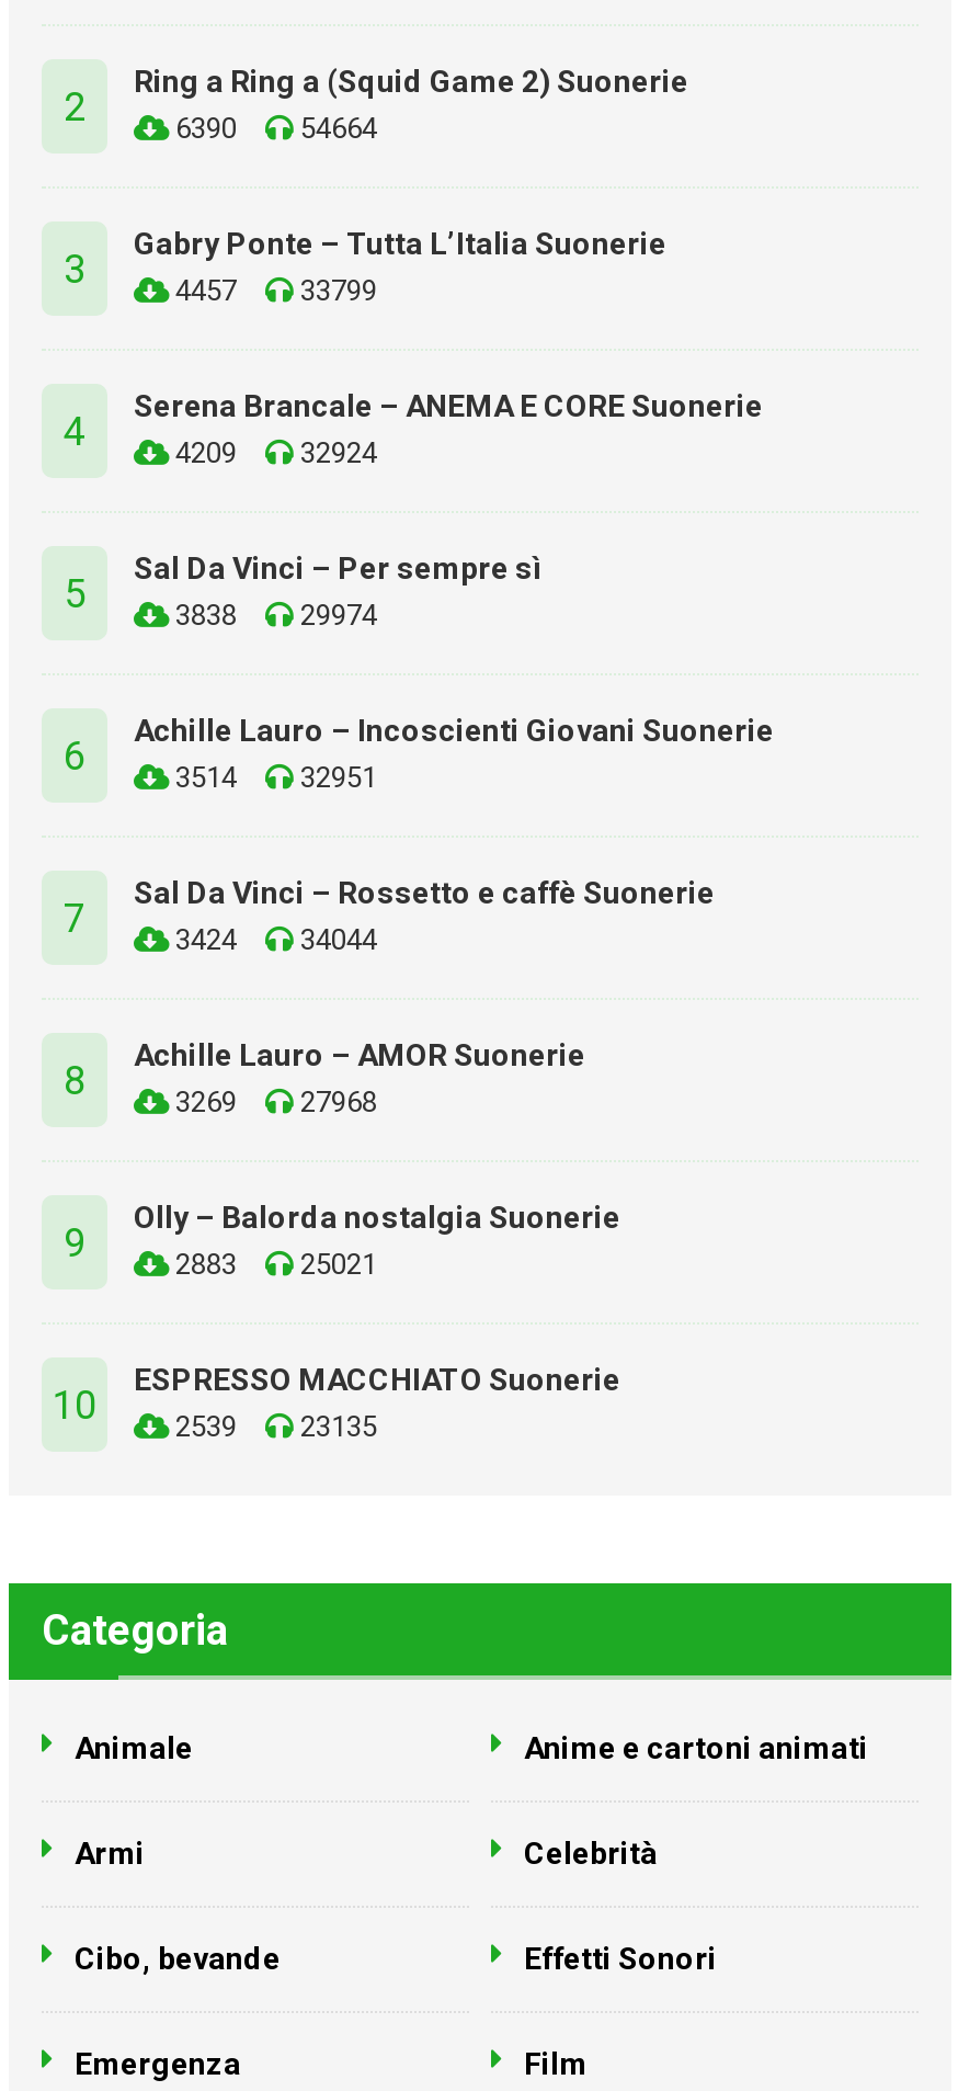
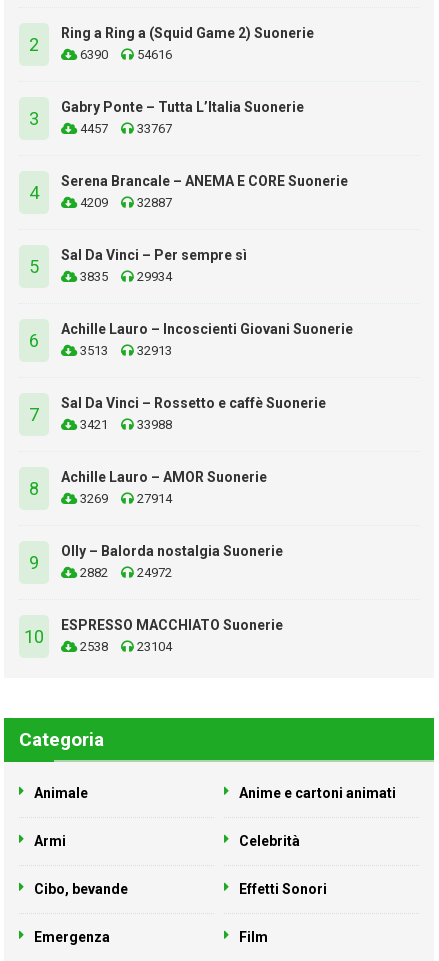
- 6390 54664
+ 6390 54616

- 4457 33799
+ 4457 33767

- 4209 32924
+ 4209 32887

- 3838
+ 3835

- 29974
+ 29934

- 3514
+ 3513

- 32951
+ 32913

- 3424
+ 3421

- 34044
+ 33988

- 3269 27968
+ 3269 27914

- 2883
+ 2882

- 25021
+ 24972

- 2539
+ 2538

- 23135
+ 23104
